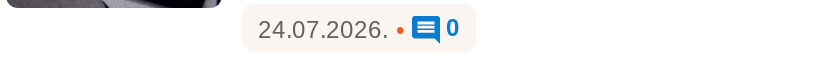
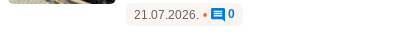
- 24.07.2026. • 0
+ 21.07.2026. • 0
